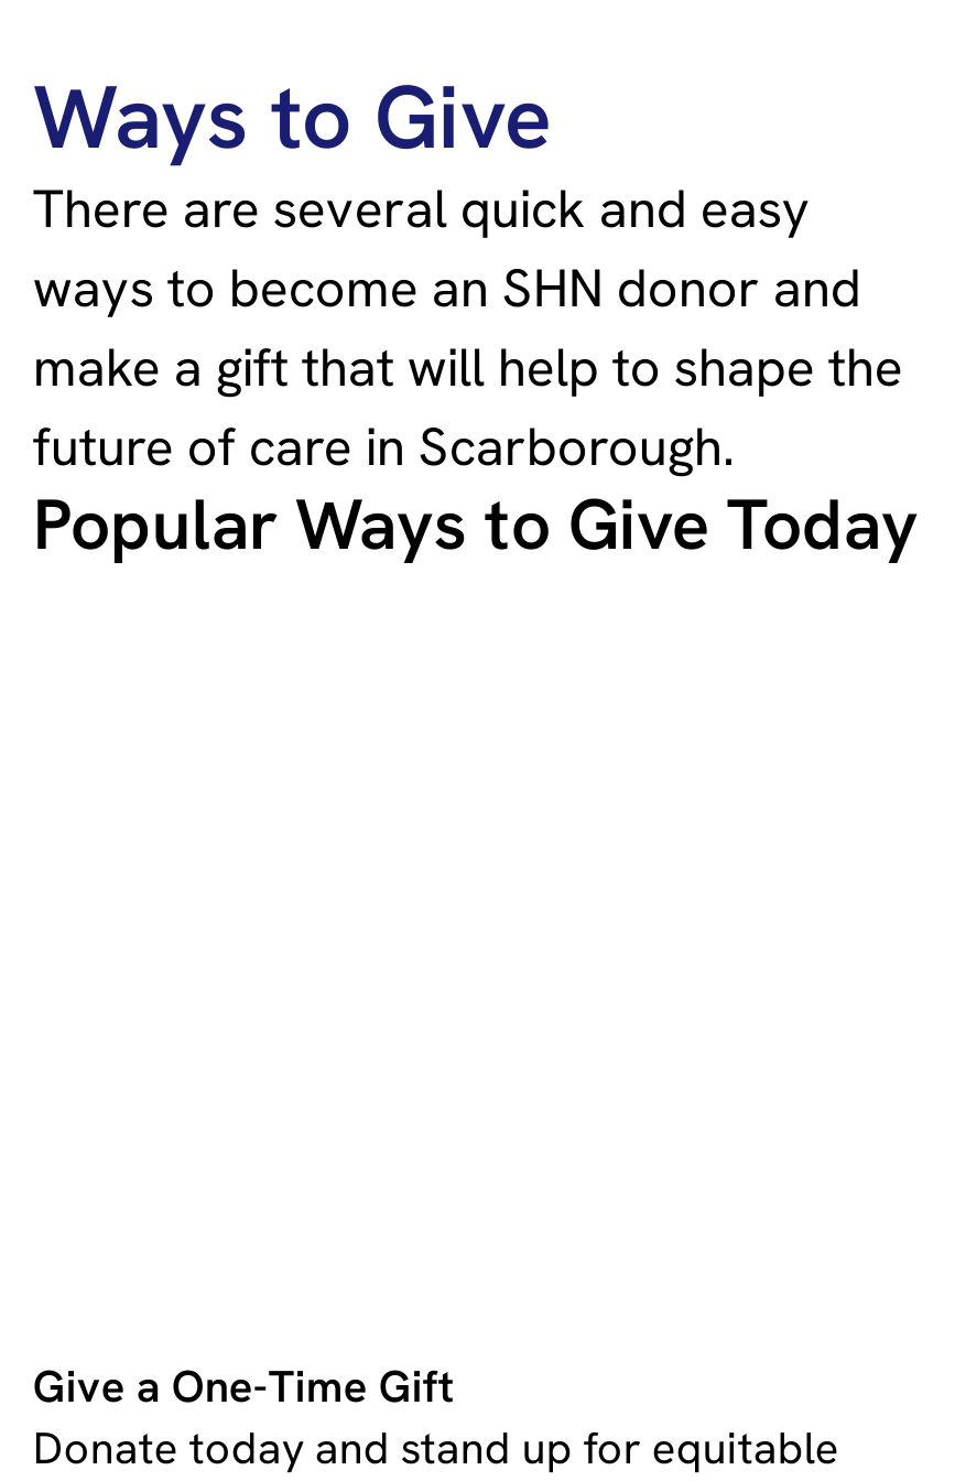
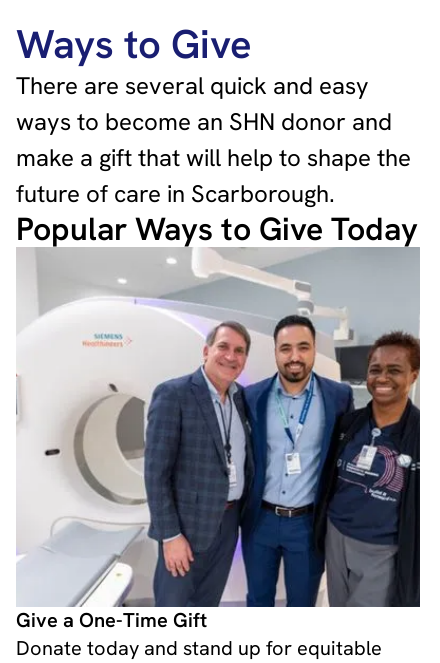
+ [image]
